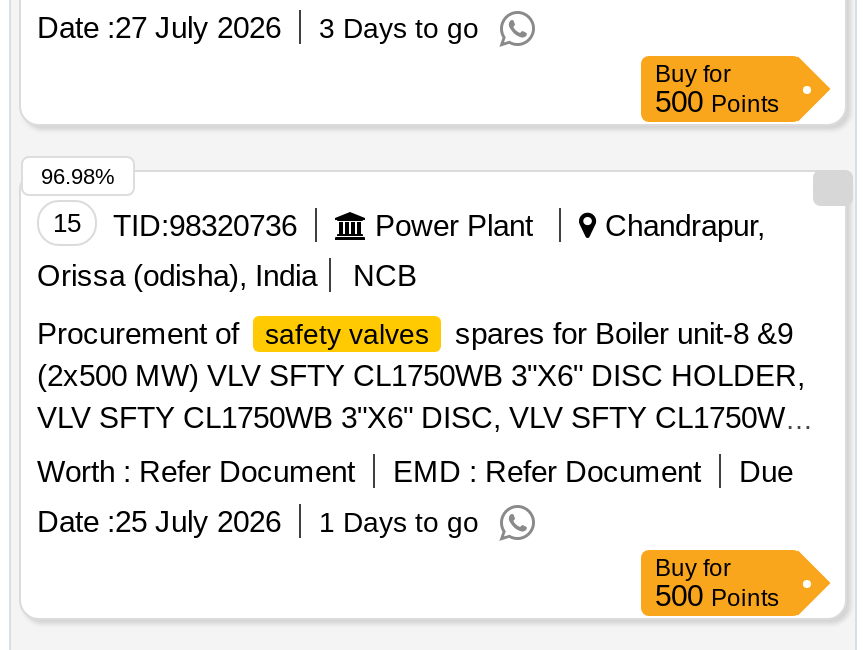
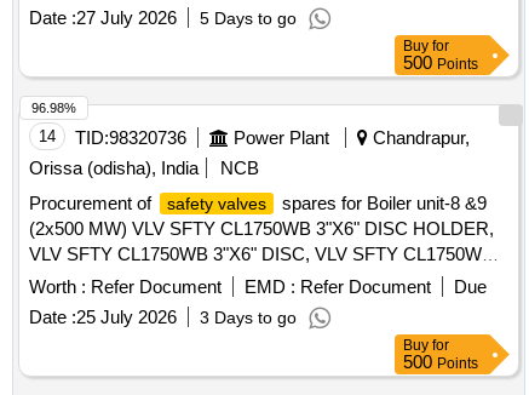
- Date : 27 July 2026 3 Days to go
+ Date : 27 July 2026 5 Days to go

- 15 TID:98320736
+ 14 TID:98320736

- Date : 25 July 2026 1 Days to go
+ Date : 25 July 2026 3 Days to go
